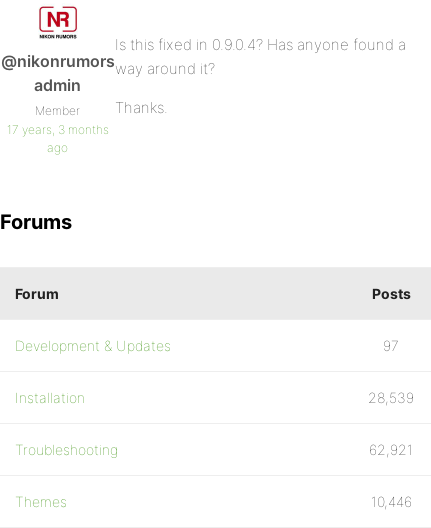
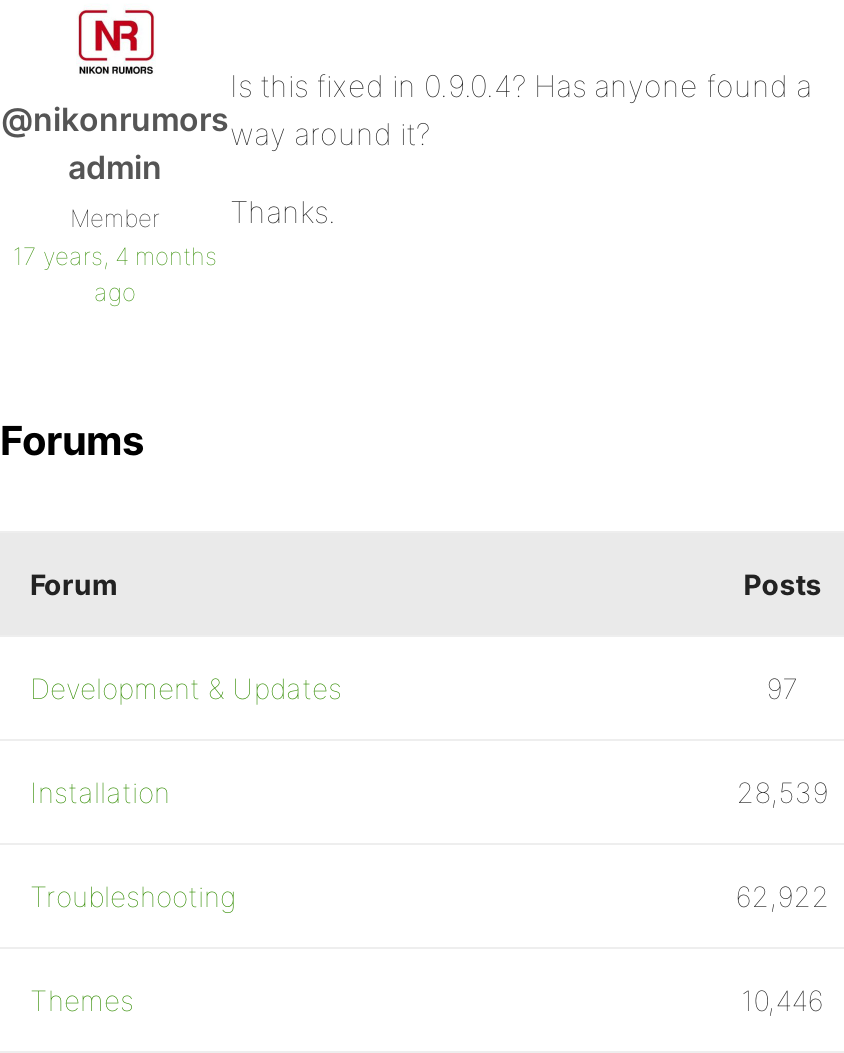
- 17 years, 3 months
+ 17 years, 4 months

- 62,921
+ 62,922
